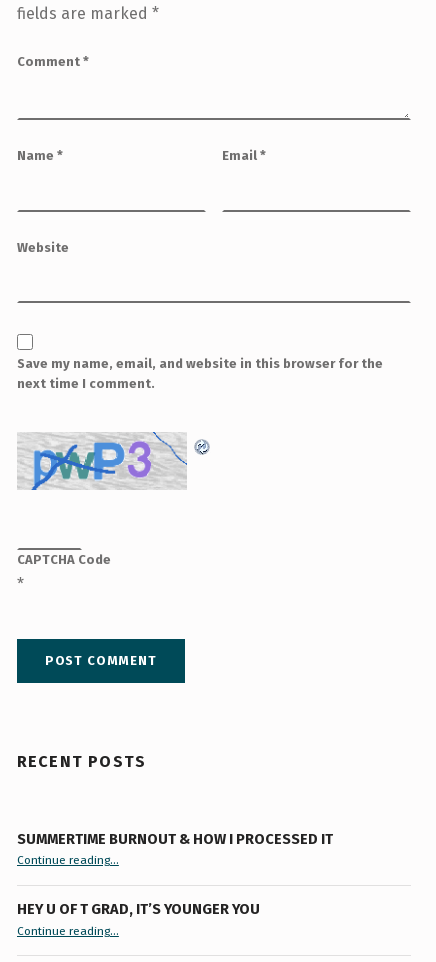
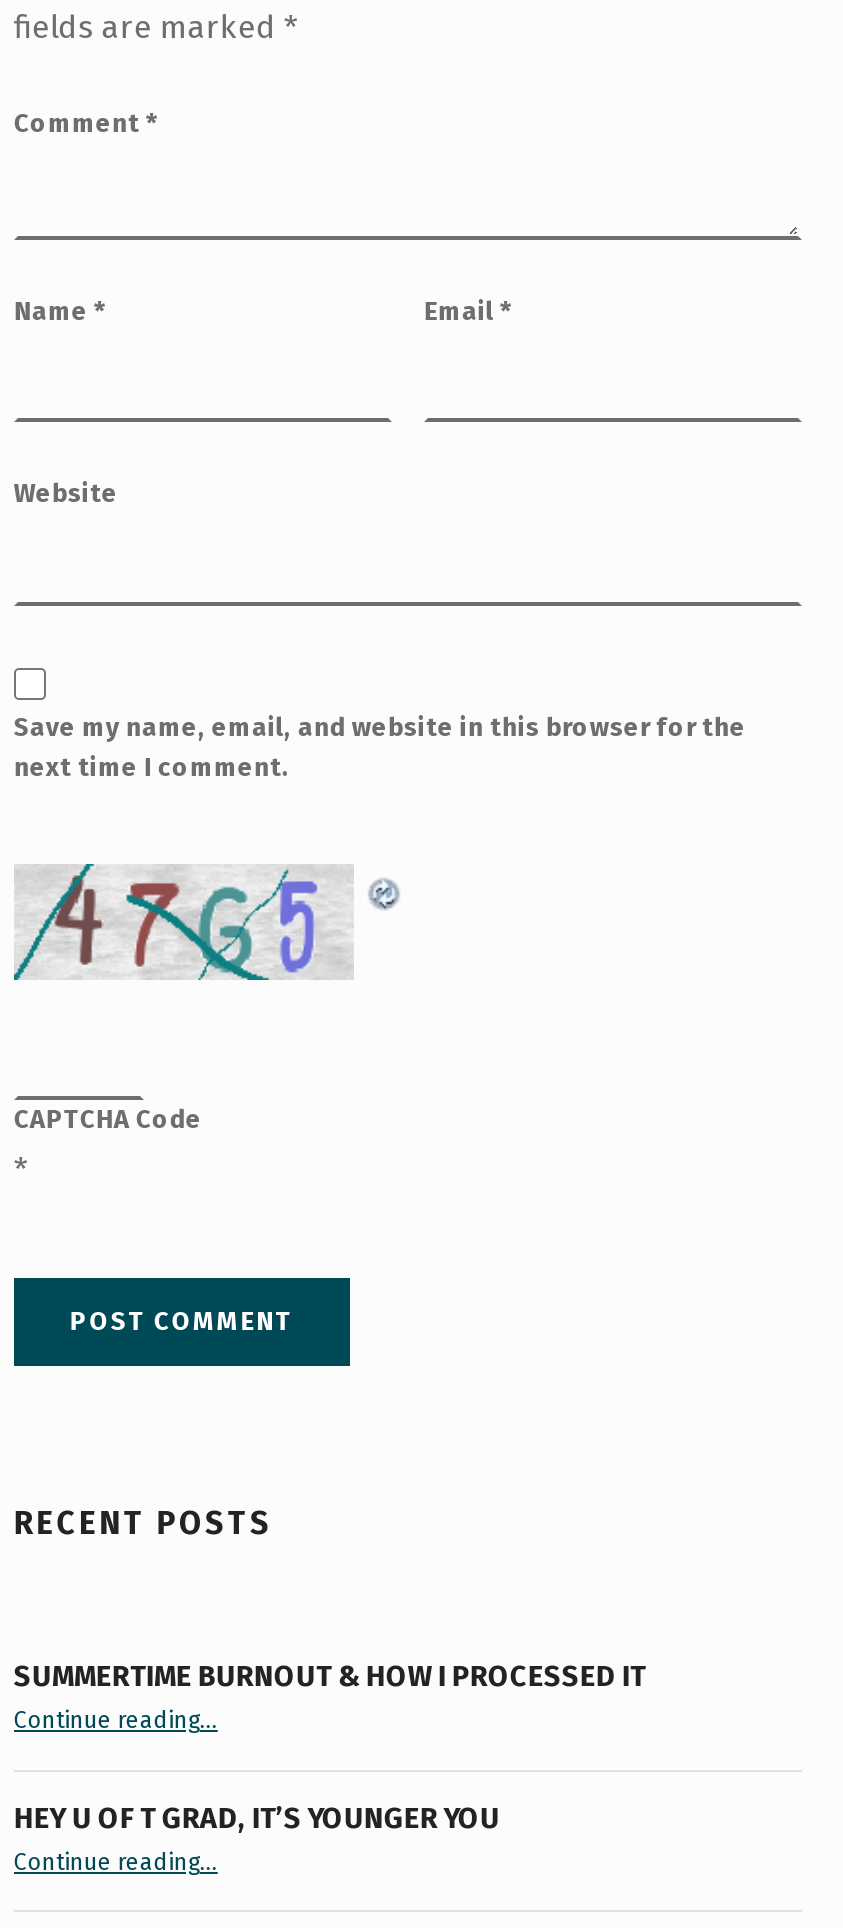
- [image]
+ [image]
